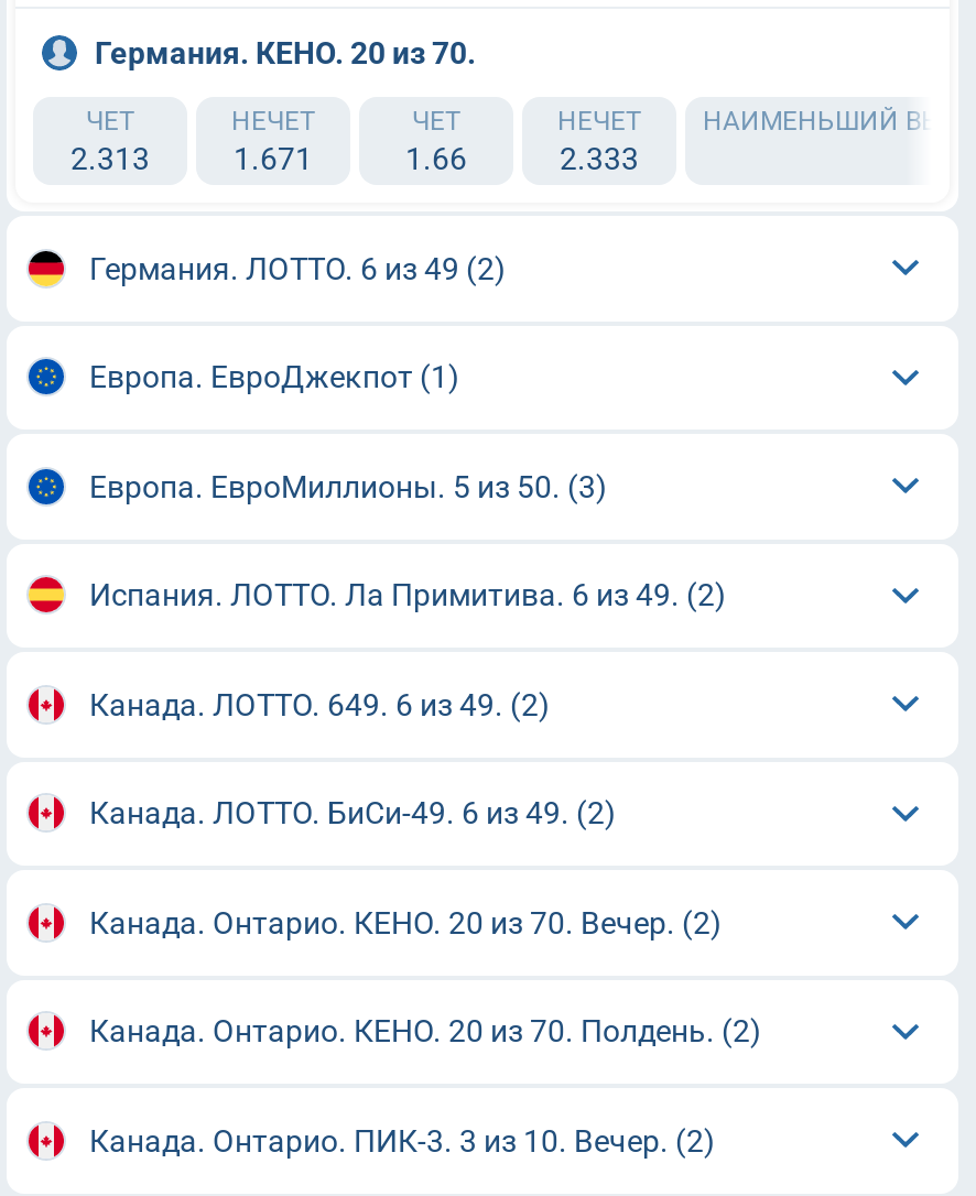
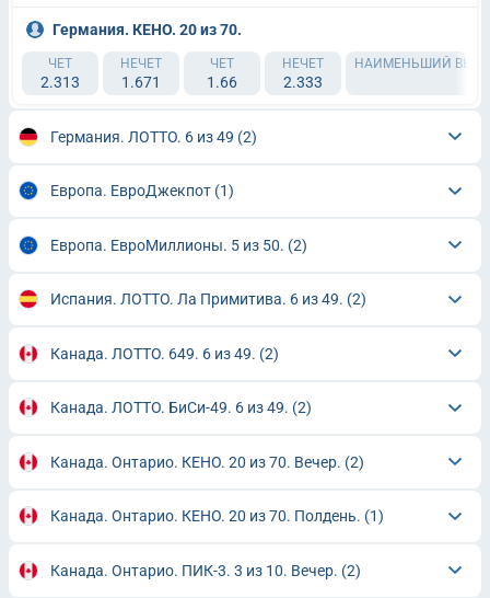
- Европа. ЕвроМиллионы. 5 из 50. (3)
+ Европа. ЕвроМиллионы. 5 из 50. (2)

- Канада. Онтарио. КЕНО. 20 из 70. Полдень. (2)
+ Канада. Онтарио. КЕНО. 20 из 70. Полдень. (1)
